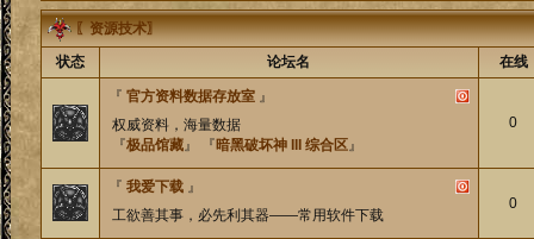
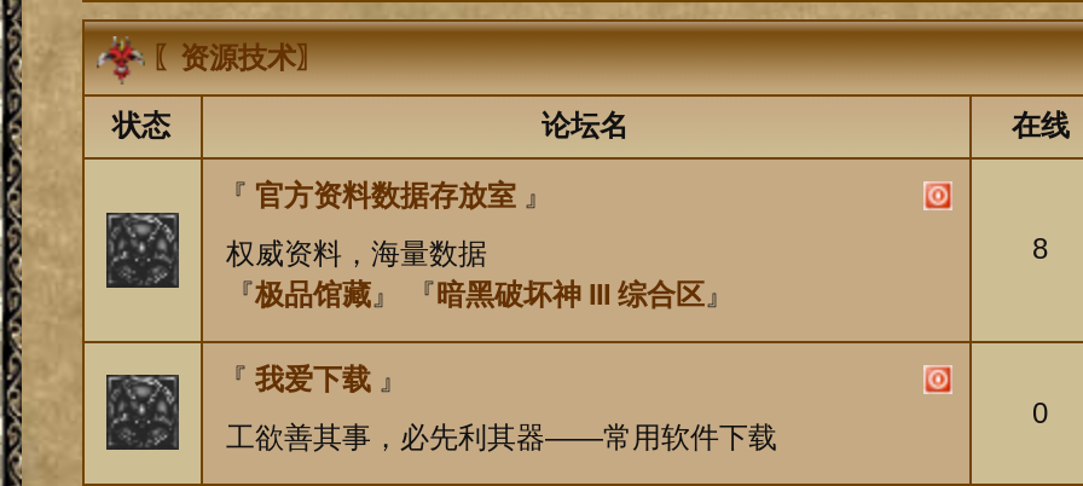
- 0
+ 8
